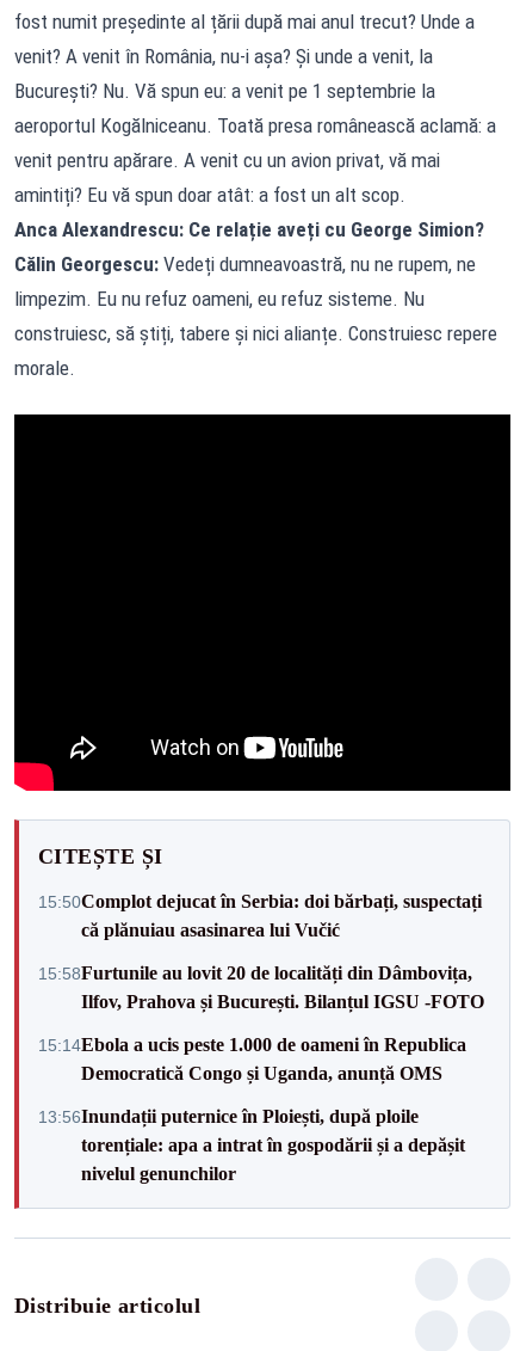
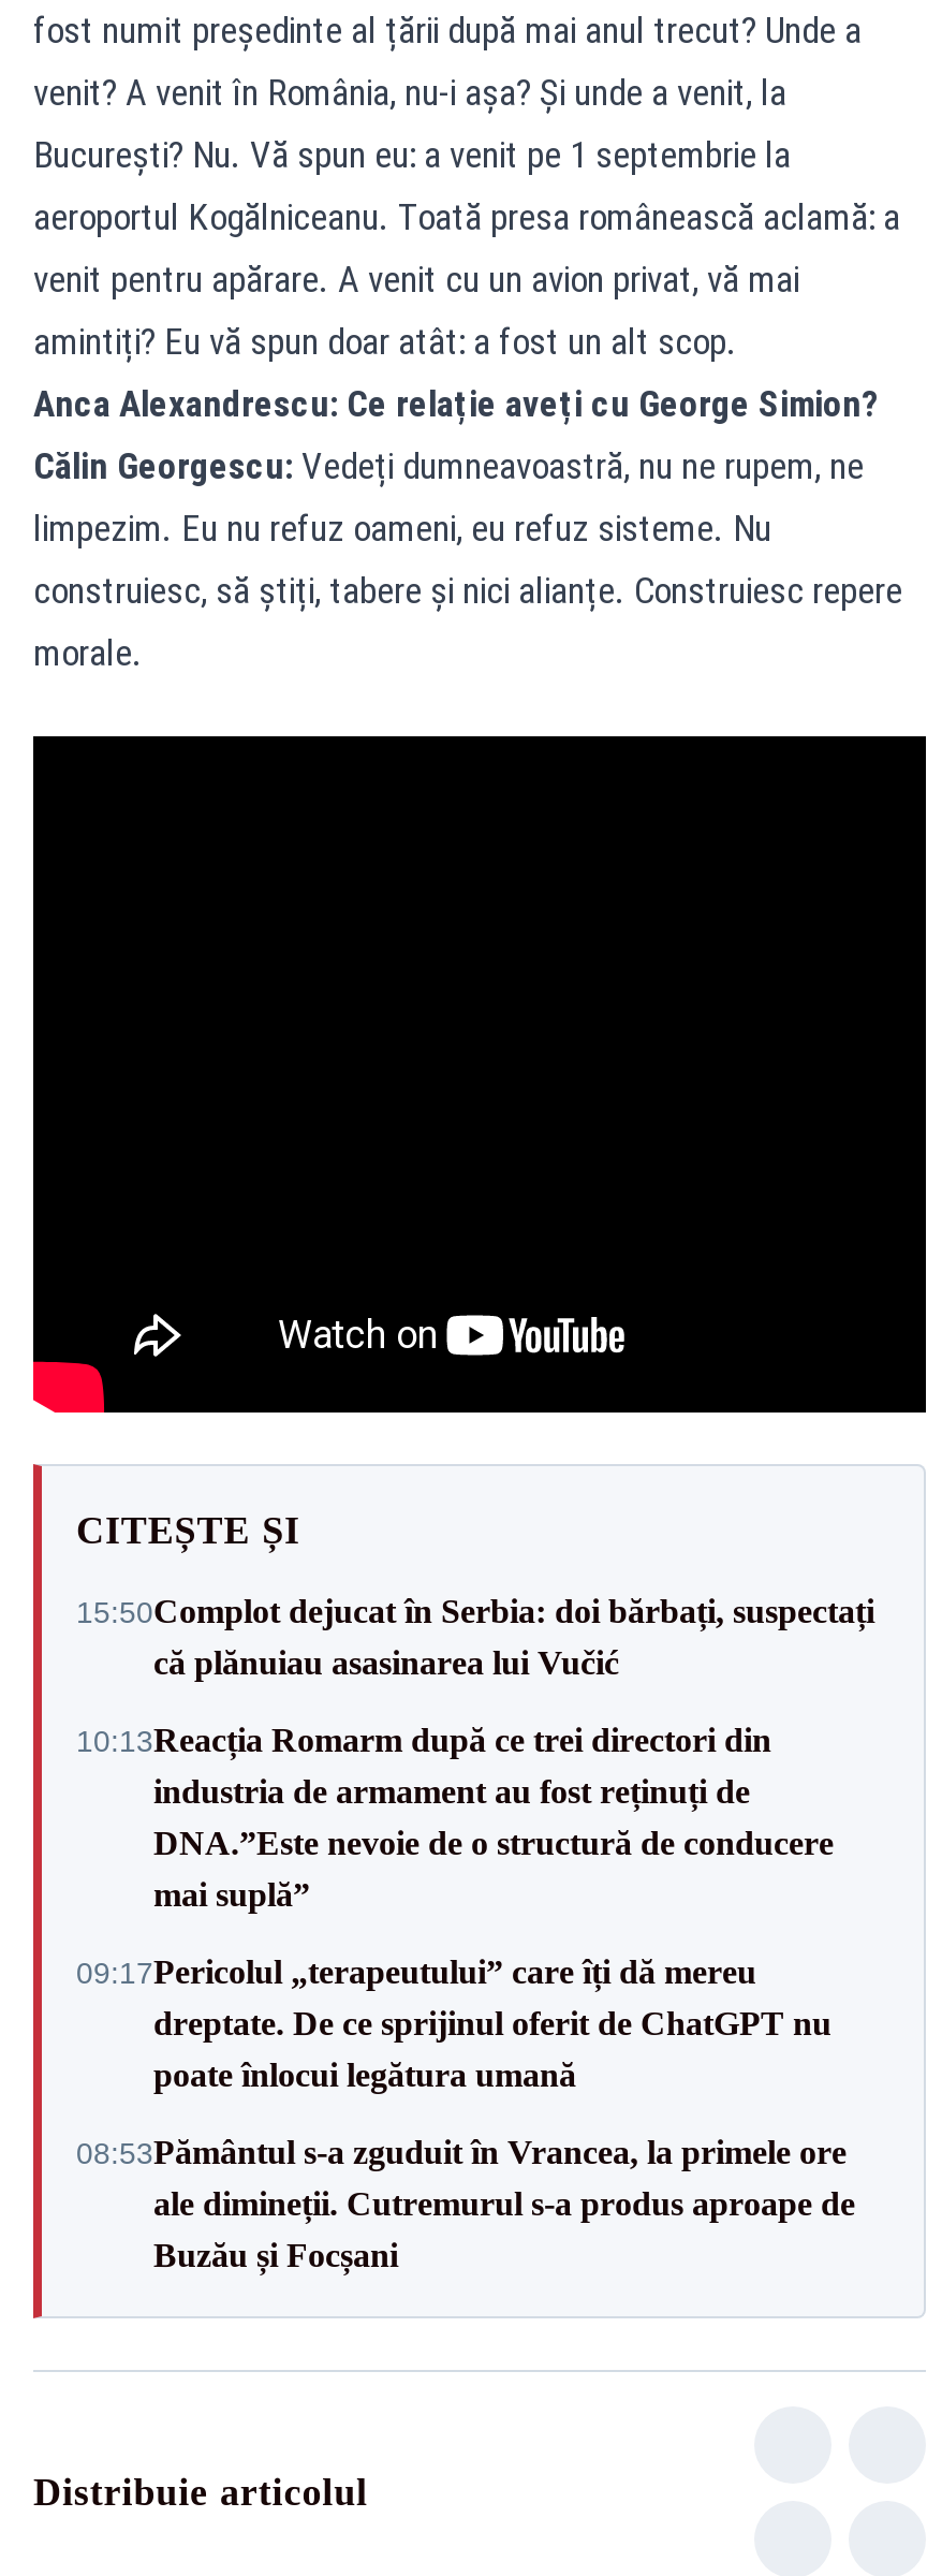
- 15:58Furtunile au lovit 20 de localități din Dâmbovița,
- Ilfov, Prahova și București. Bilanțul IGSU -FOTO
+ 10:13Reacția Romarm după ce trei directori din
+ industria de armament au fost reținuți de
+ DNA.”Este nevoie de o structură de conducere
+ mai suplă”

- 15:14Ebola a ucis peste 1.000 de oameni în Republica
- Democratică Congo și Uganda, anunță OMS
+ 09:17Pericolul „terapeutului” care îți dă mereu
+ dreptate. De ce sprijinul oferit de ChatGPT nu
+ poate înlocui legătura umană

- 13:56Inundații puternice în Ploiești, după ploile
- torențiale: apa a intrat în gospodării și a depășit
- nivelul genunchilor
+ 08:53Pământul s-a zguduit în Vrancea, la primele ore
+ ale dimineții. Cutremurul s-a produs aproape de
+ Buzău și Focșani
